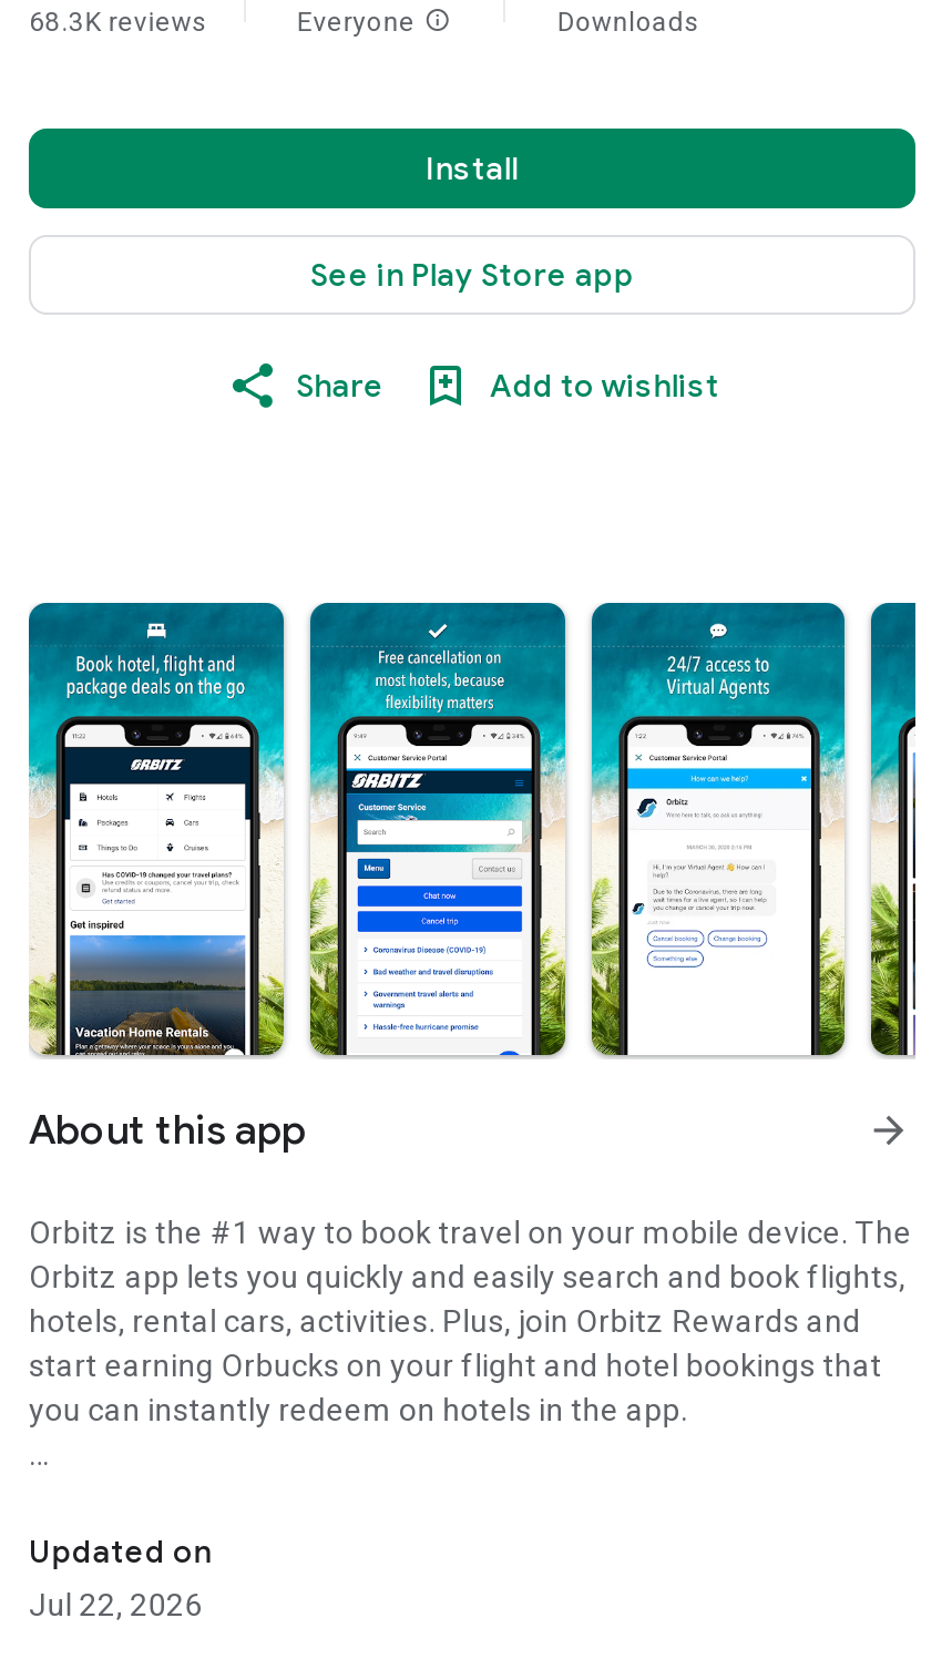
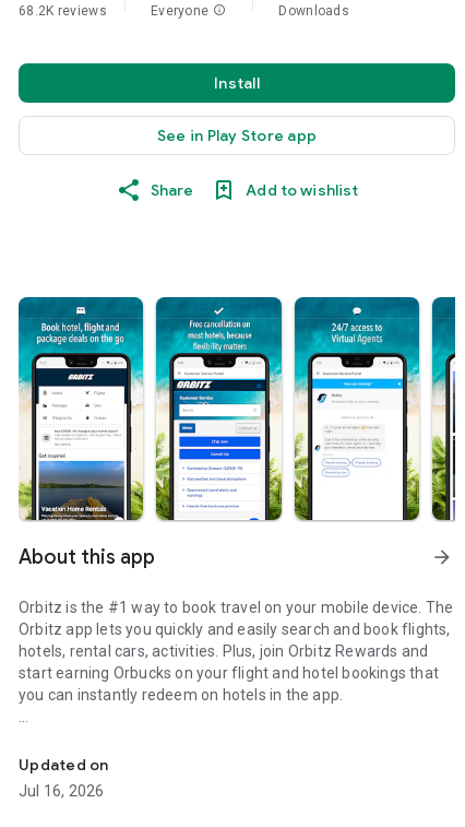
- 68.3K reviews
+ 68.2K reviews

- Jul 22, 2026
+ Jul 16, 2026
